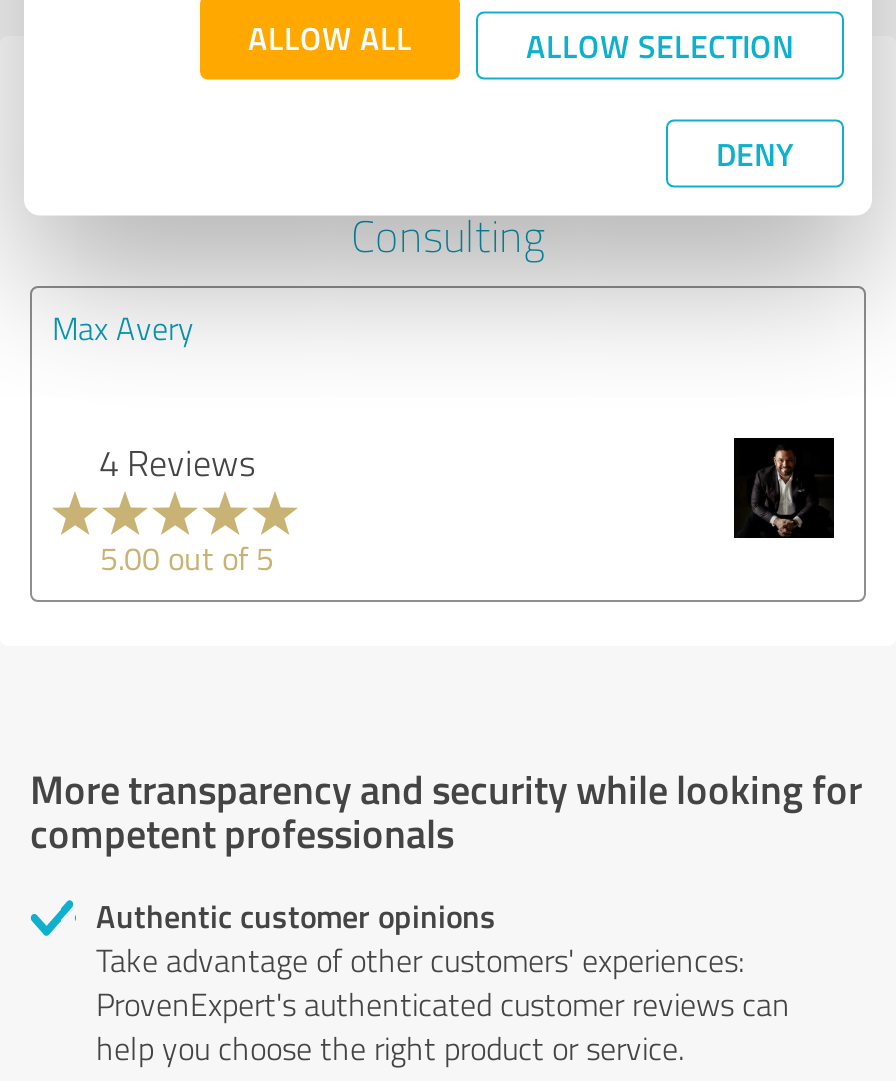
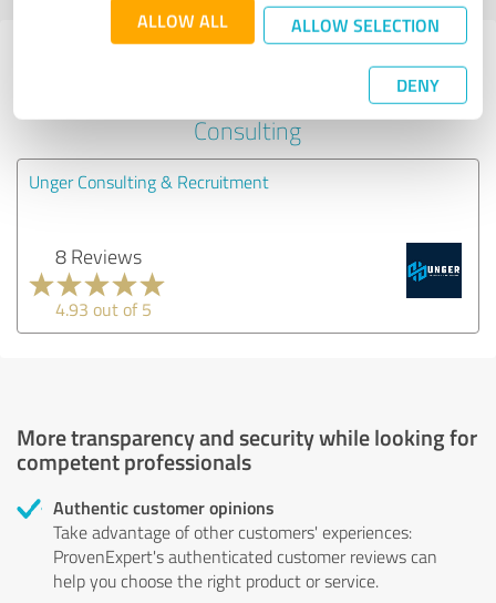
- Max Avery
+ Unger Consulting & Recruitment

- 4 Reviews
+ 8 Reviews

- [image]
+ [image]

- 5.00 out of 5
+ 4.93 out of 5
